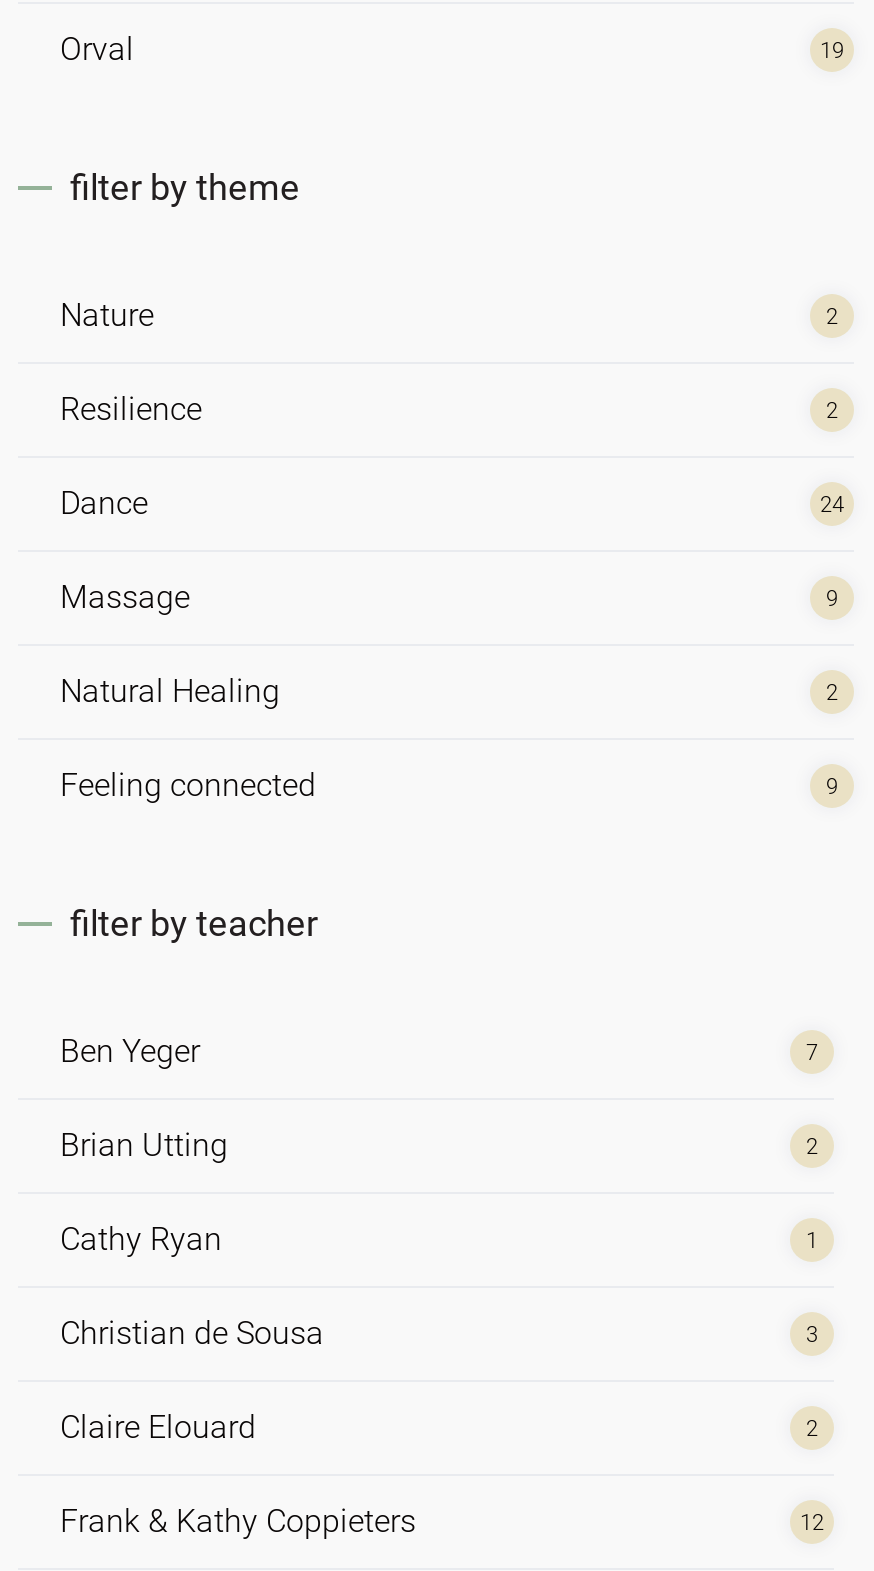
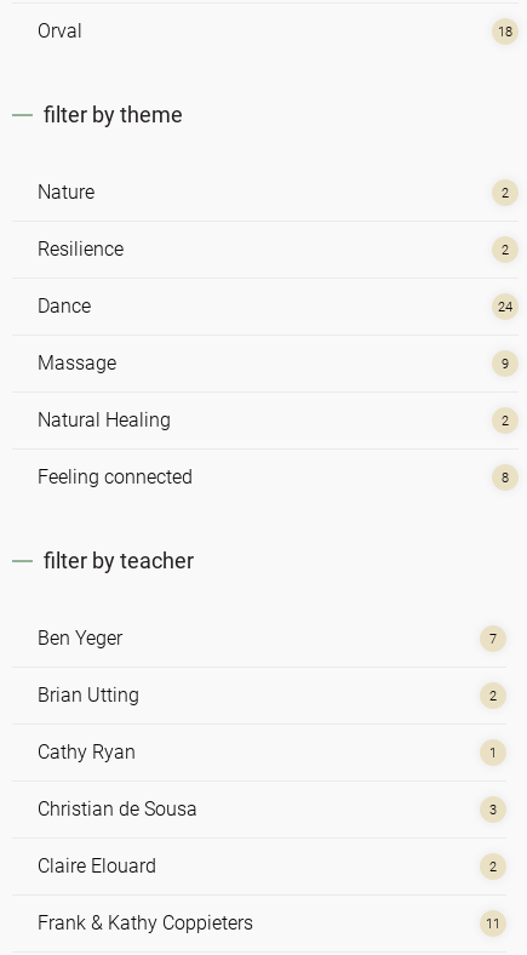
- 19
+ 18

- 9
+ 8

- 12
+ 11
